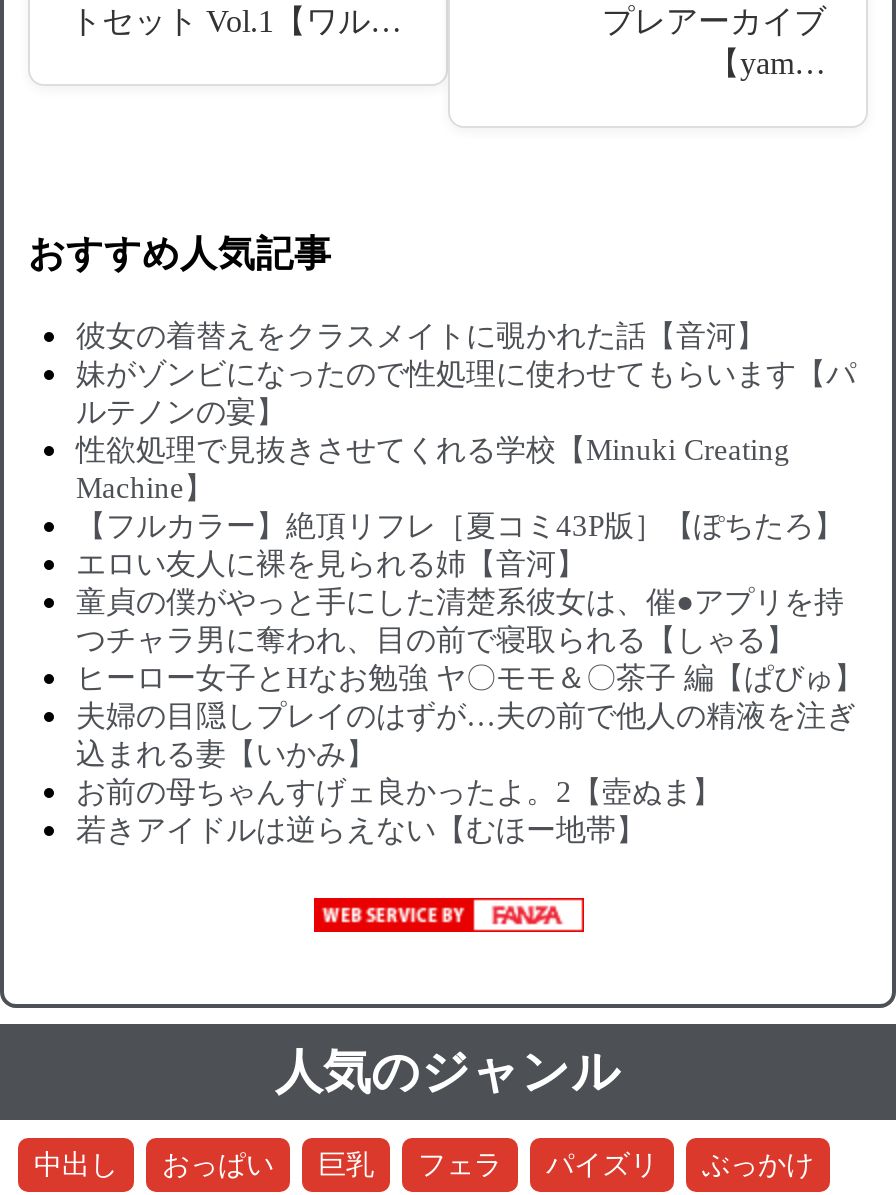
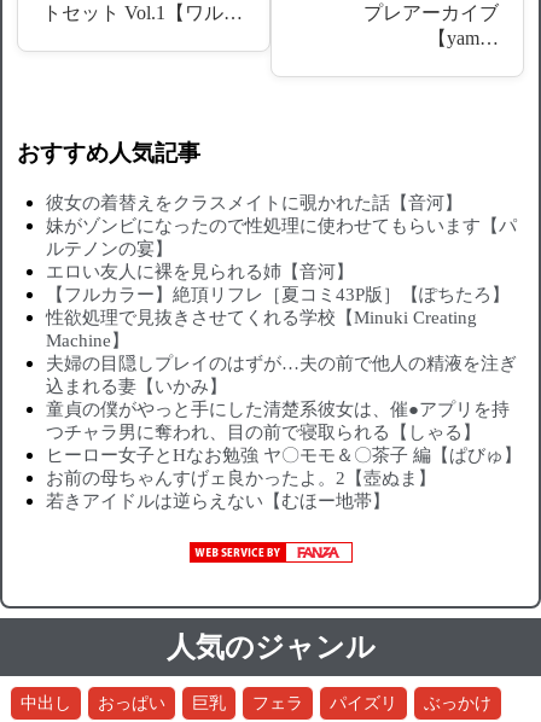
moved down: 性欲処理で見抜きさせてくれる学校【Minuki Creating | Machine】

moved up: エロい友人に裸を見られる姉【音河】 | 【フルカラー】絶頂リフレ［夏コミ43P版］【ぽちたろ】

moved down: つチャラ男に奪われ、目の前で寝取られる【しゃる】 | ヒーロー女子とHなお勉強 ヤ〇モモ＆〇茶子 編【ぱびゅ】

moved up: 夫婦の目隠しプレイのはずが…夫の前で他人の精液を注ぎ | 込まれる妻【いかみ】
